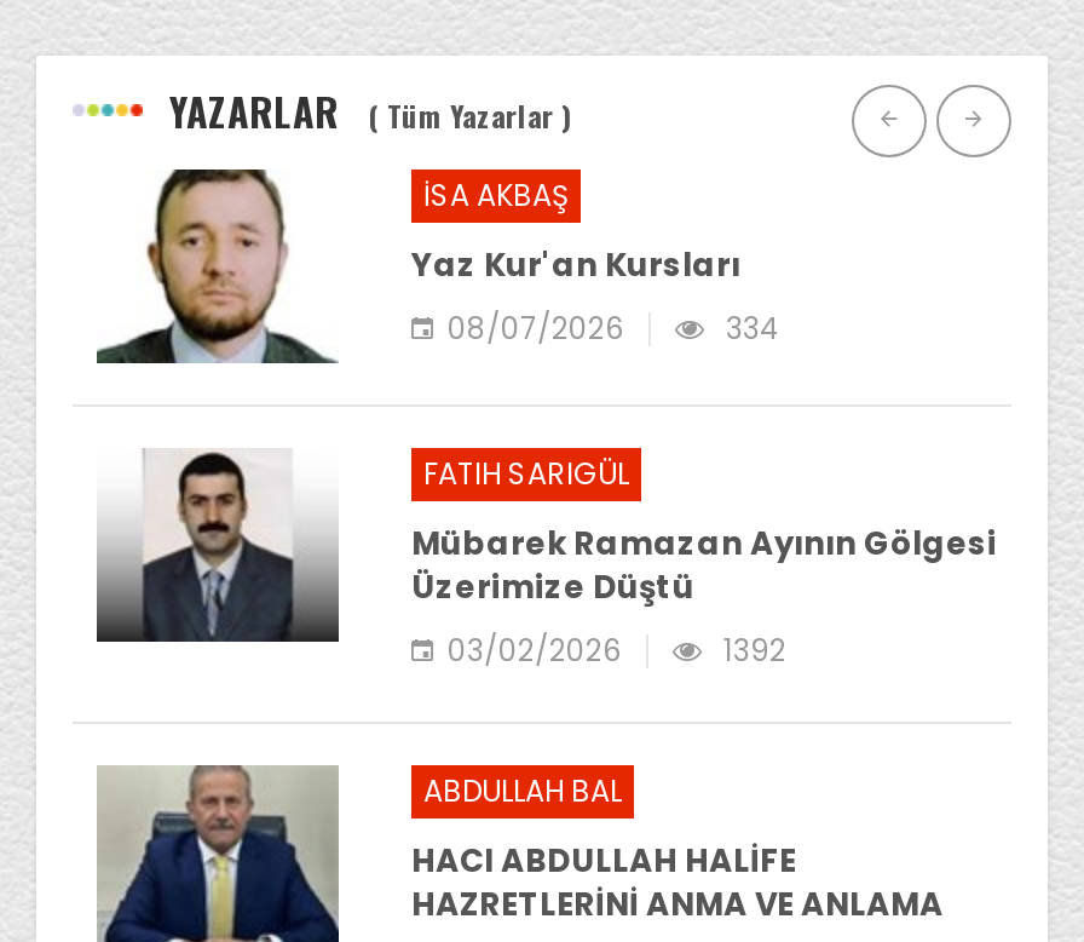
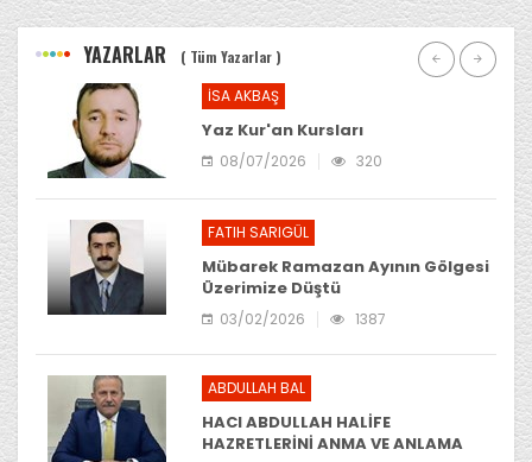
- 334
+ 320

- 1392
+ 1387
